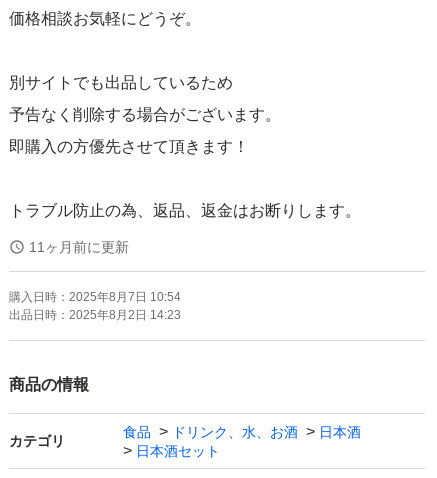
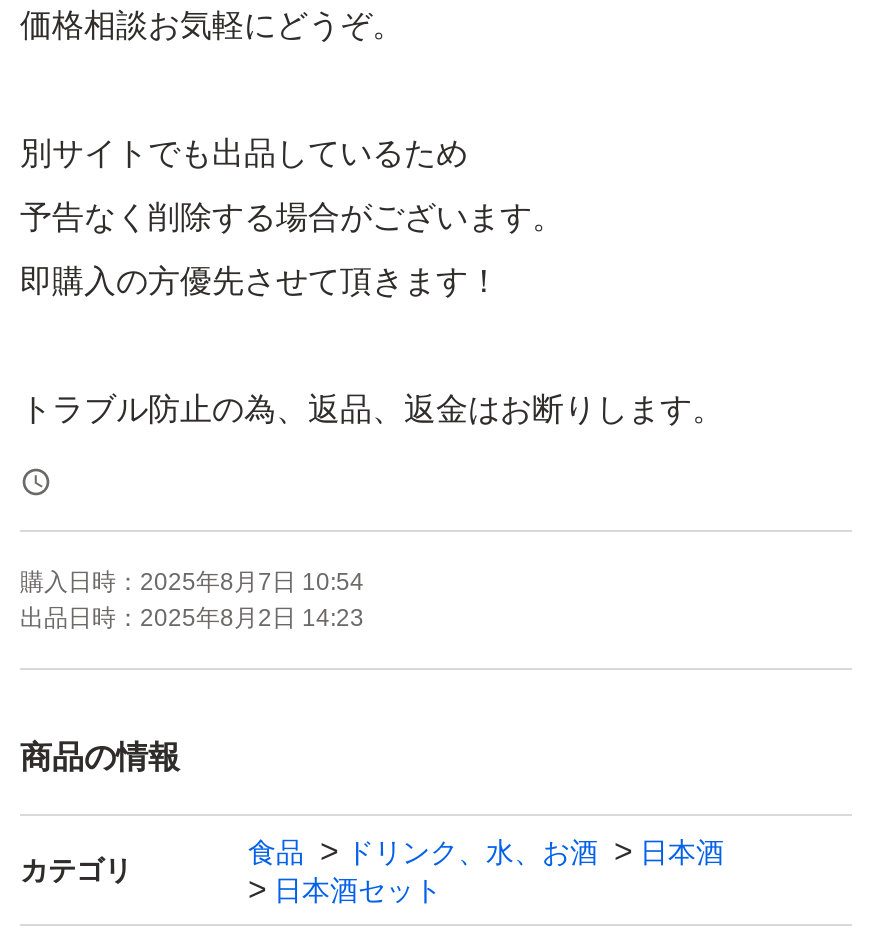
- 11ヶ月前に更新
